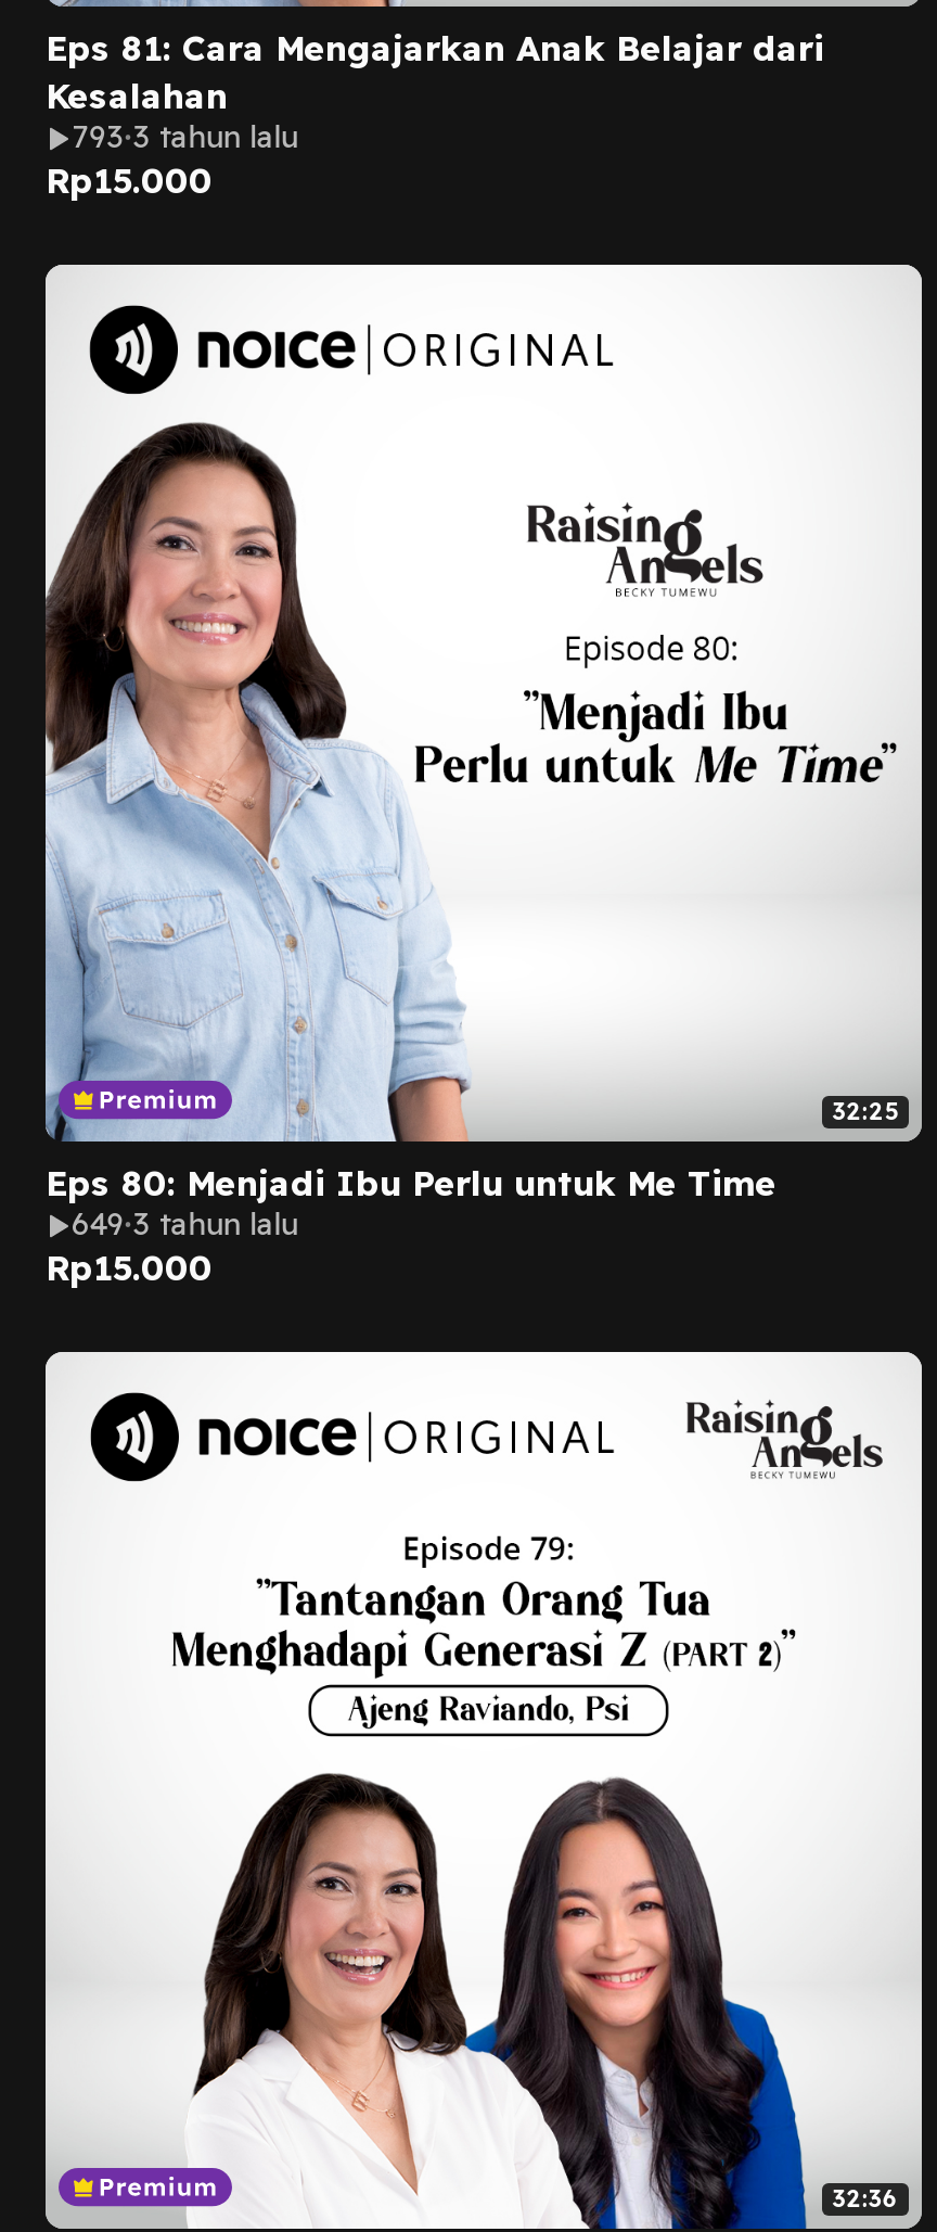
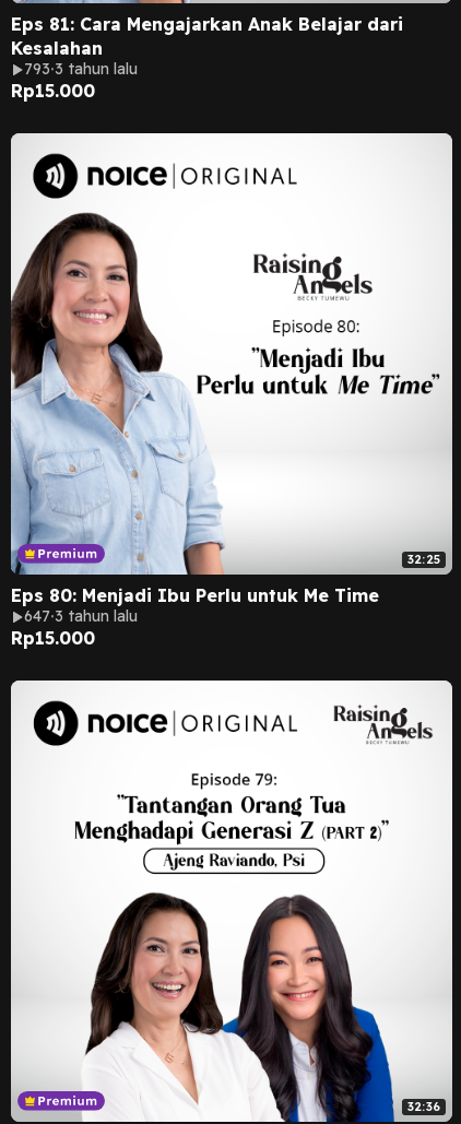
- 649 3 tahun lalu
+ 647 3 tahun lalu
